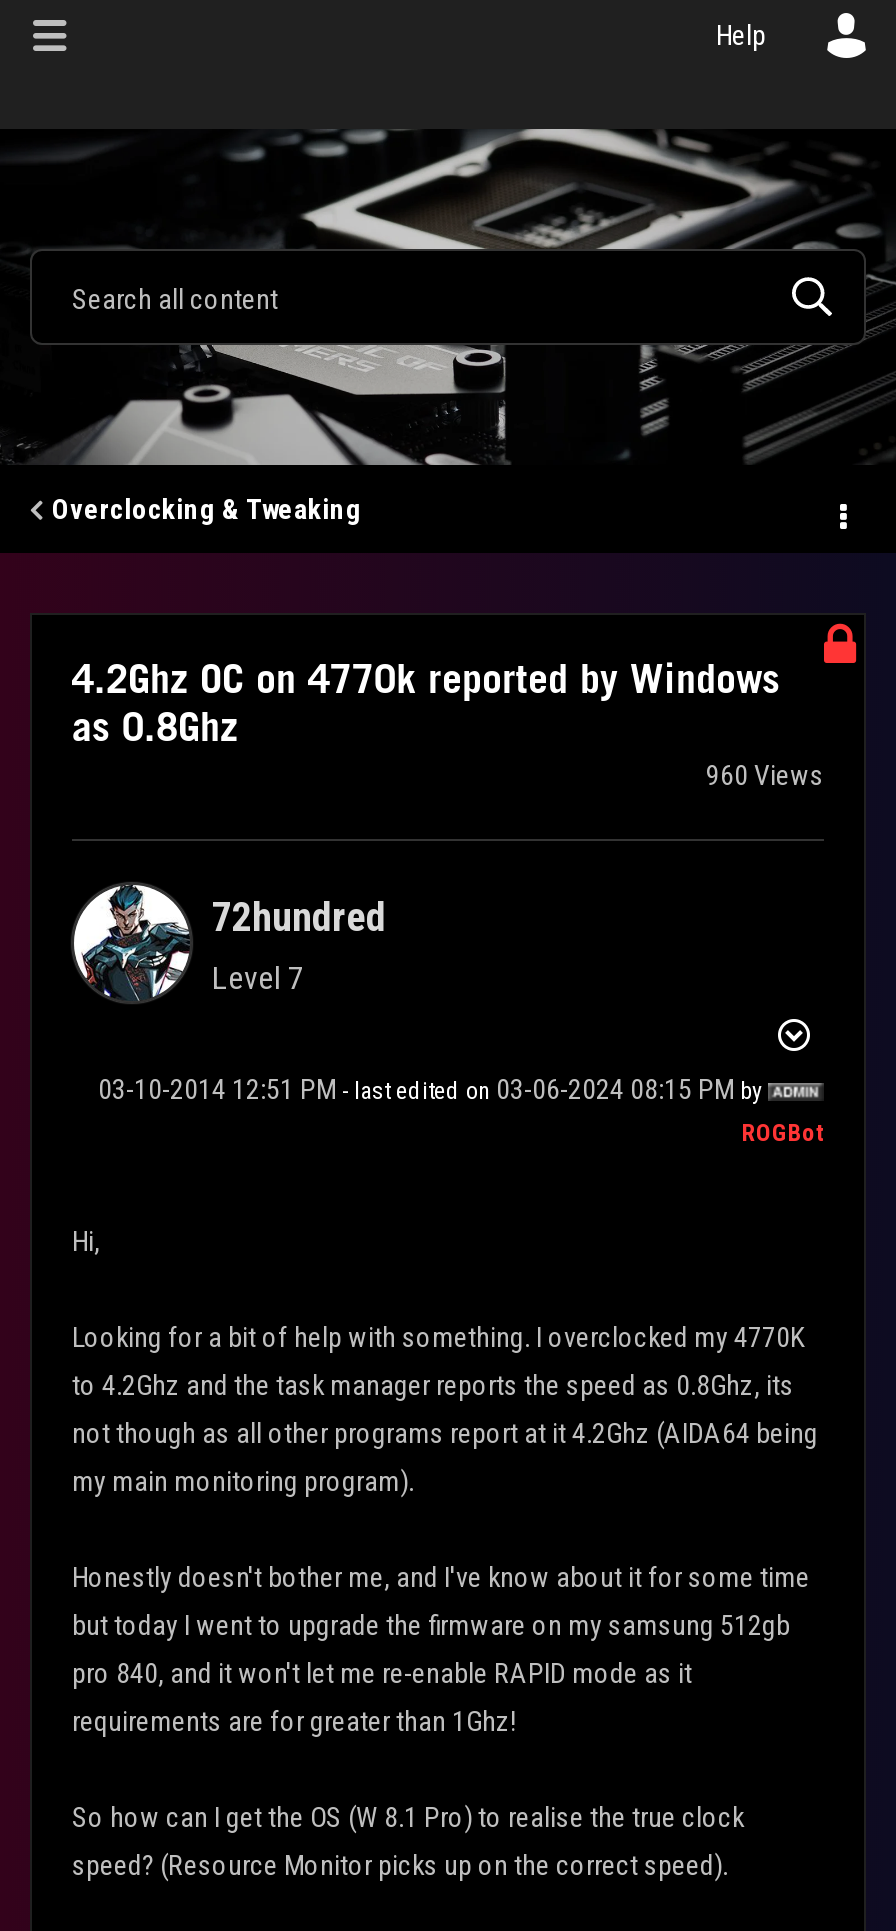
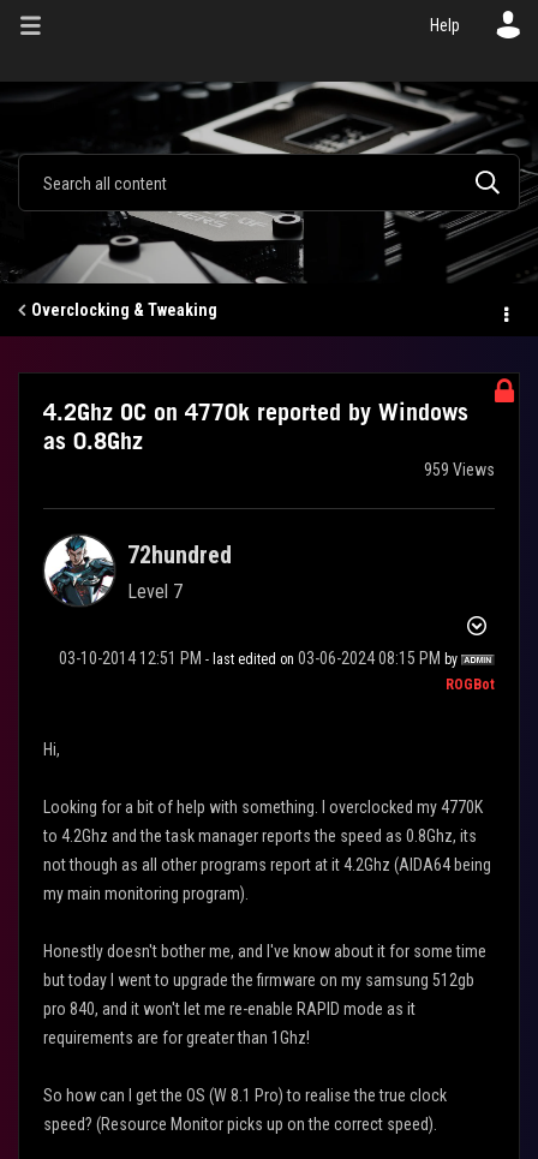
- 960 Views
+ 959 Views
